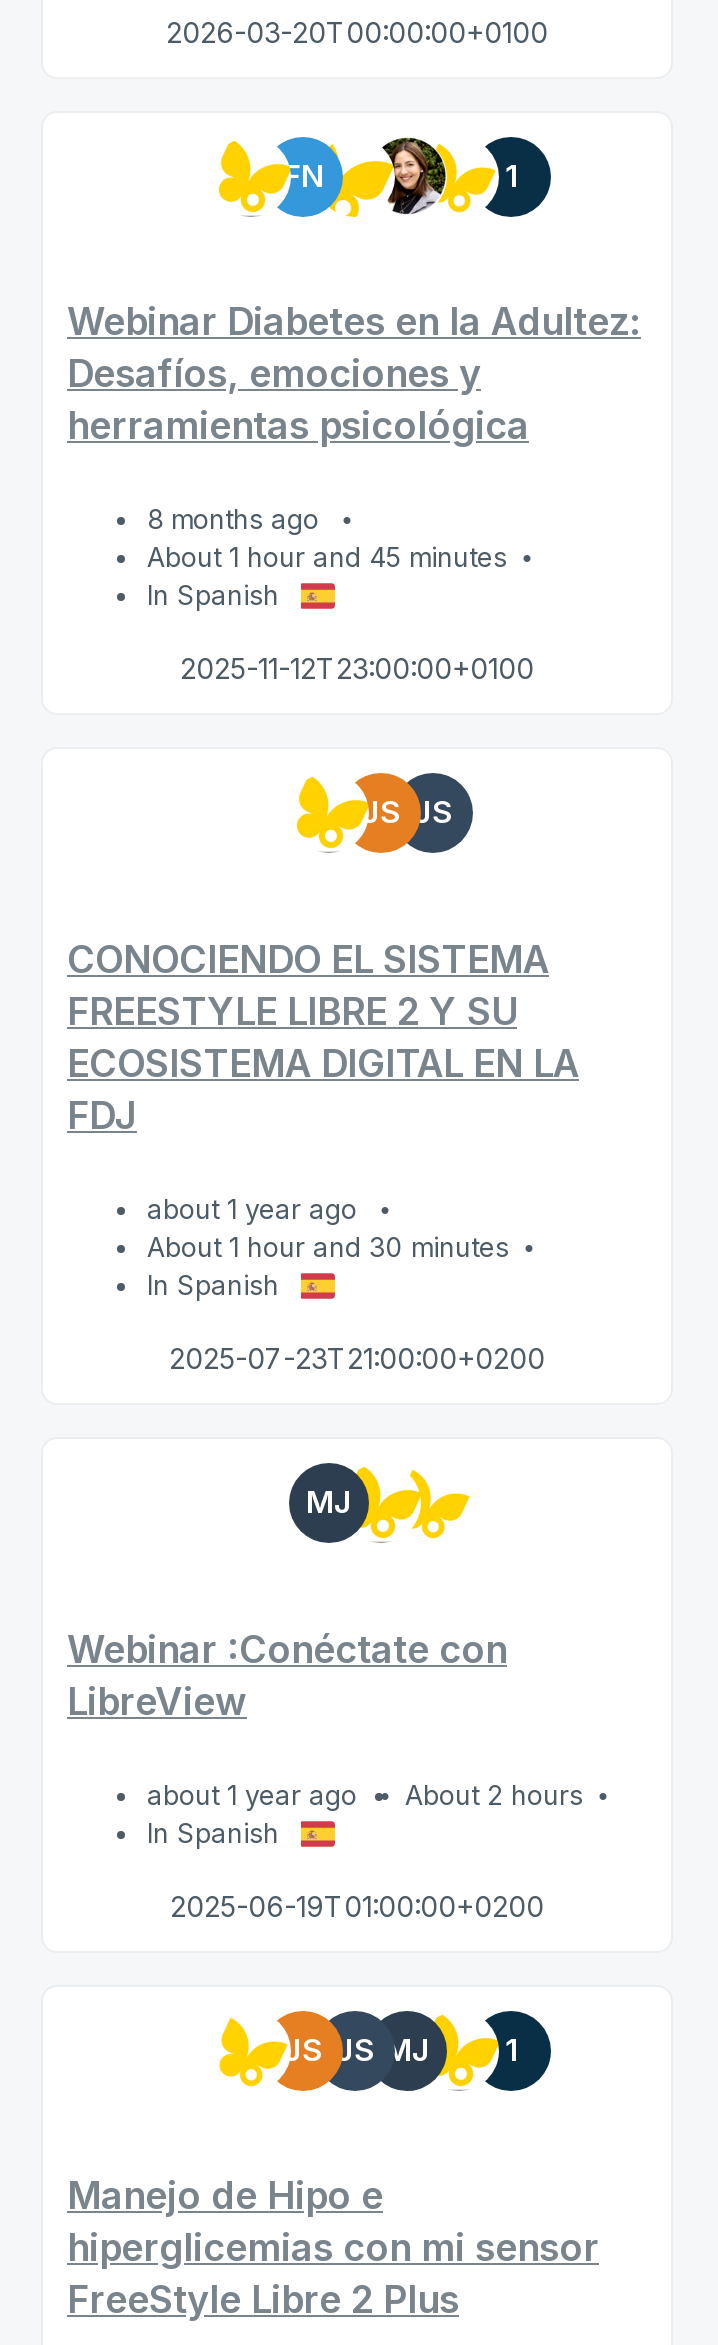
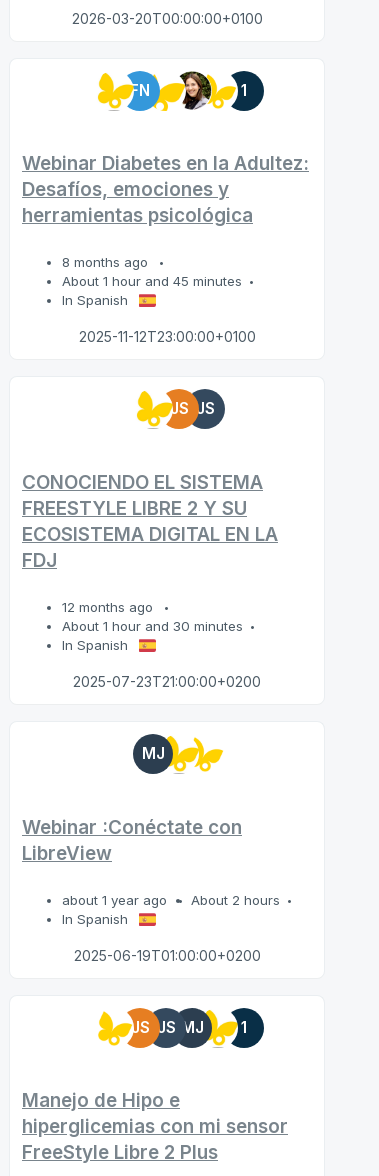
- about 1 year ago
+ 12 months ago
